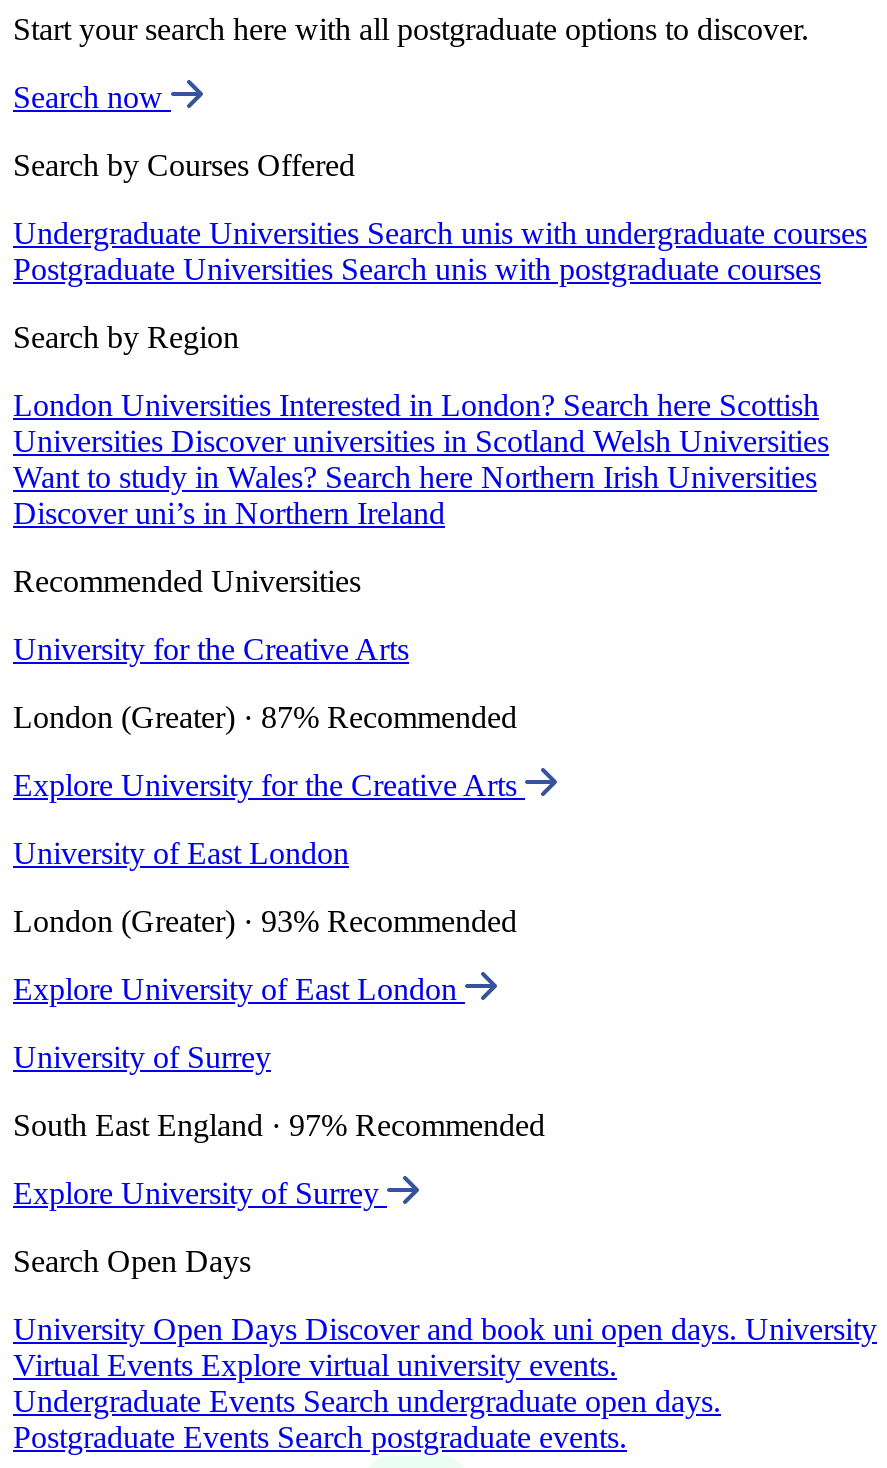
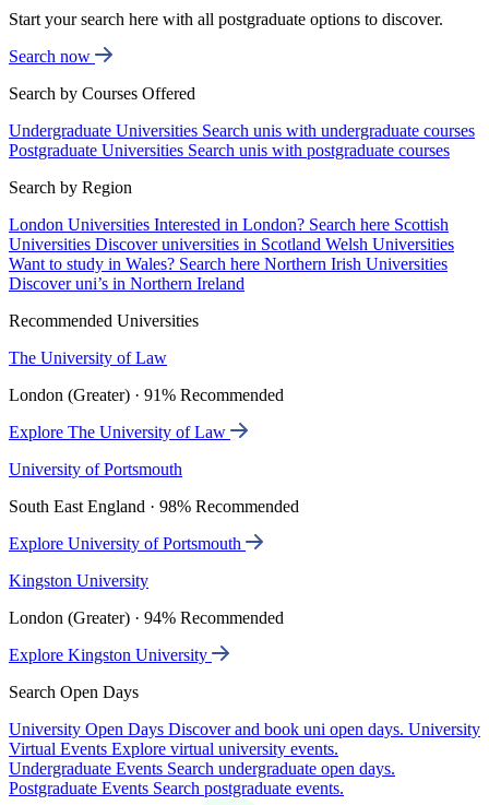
- University for the Creative Arts
+ The University of Law

- London (Greater) · 87% Recommended
+ London (Greater) · 91% Recommended

- Explore University for the Creative Arts
+ Explore The University of Law

- University of East London
+ University of Portsmouth

- London (Greater) · 93% Recommended
+ South East England · 98% Recommended

- Explore University of East London
+ Explore University of Portsmouth

- University of Surrey
+ Kingston University

- South East England · 97% Recommended
+ London (Greater) · 94% Recommended

- Explore University of Surrey
+ Explore Kingston University
